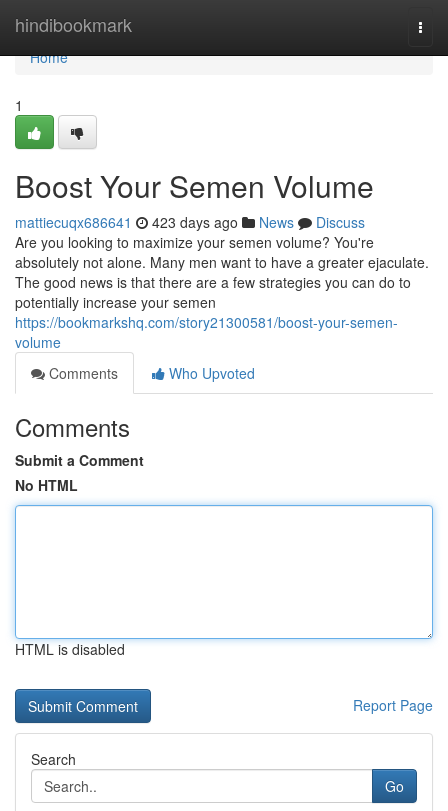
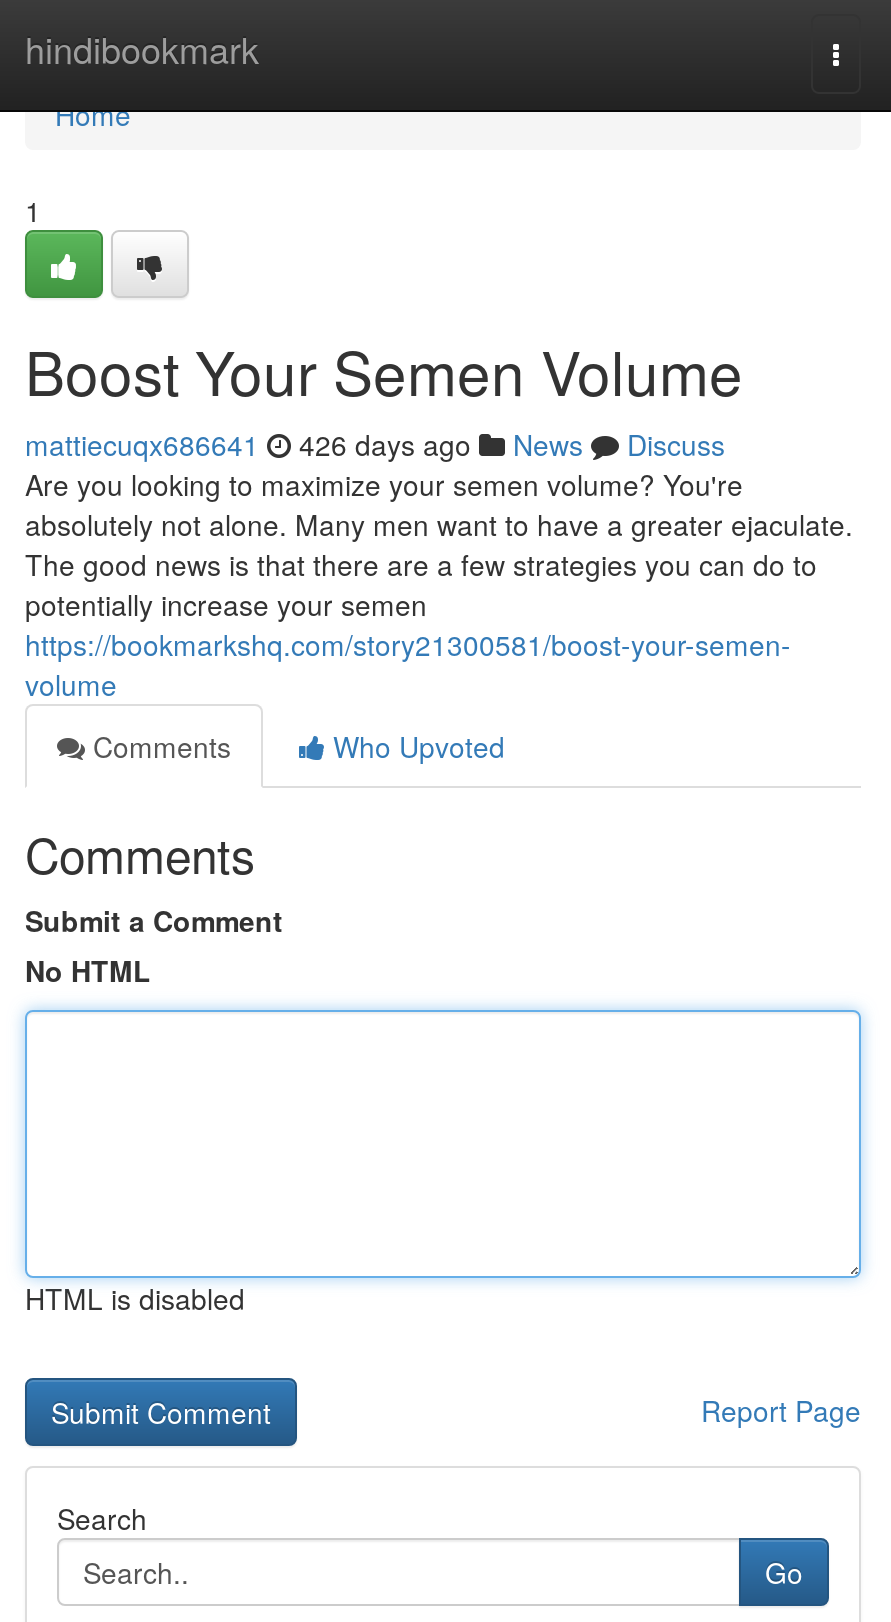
- mattiecuqx686641 423 days ago News Discuss
+ mattiecuqx686641 426 days ago News Discuss
